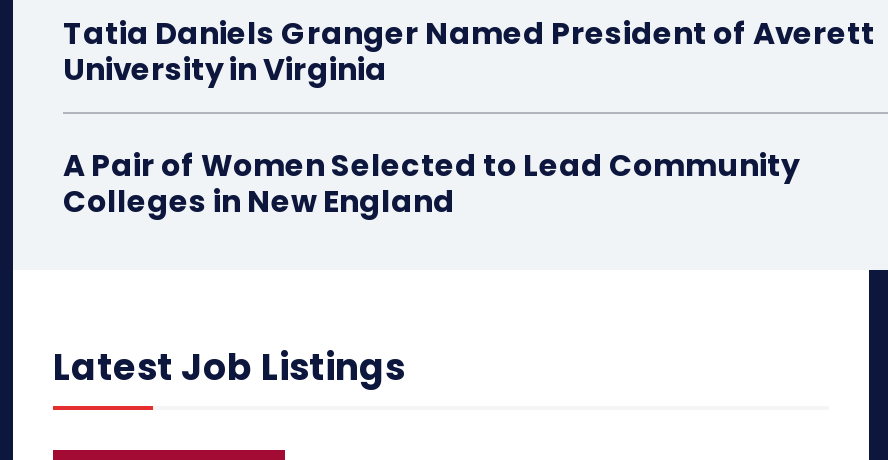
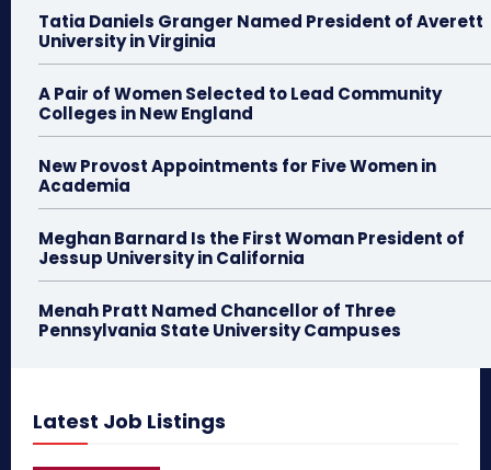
+ New Provost Appointments for Five Women in
+ Academia
+ Meghan Barnard Is the First Woman President of
+ Jessup University in California
+ Menah Pratt Named Chancellor of Three
+ Pennsylvania State University Campuses
